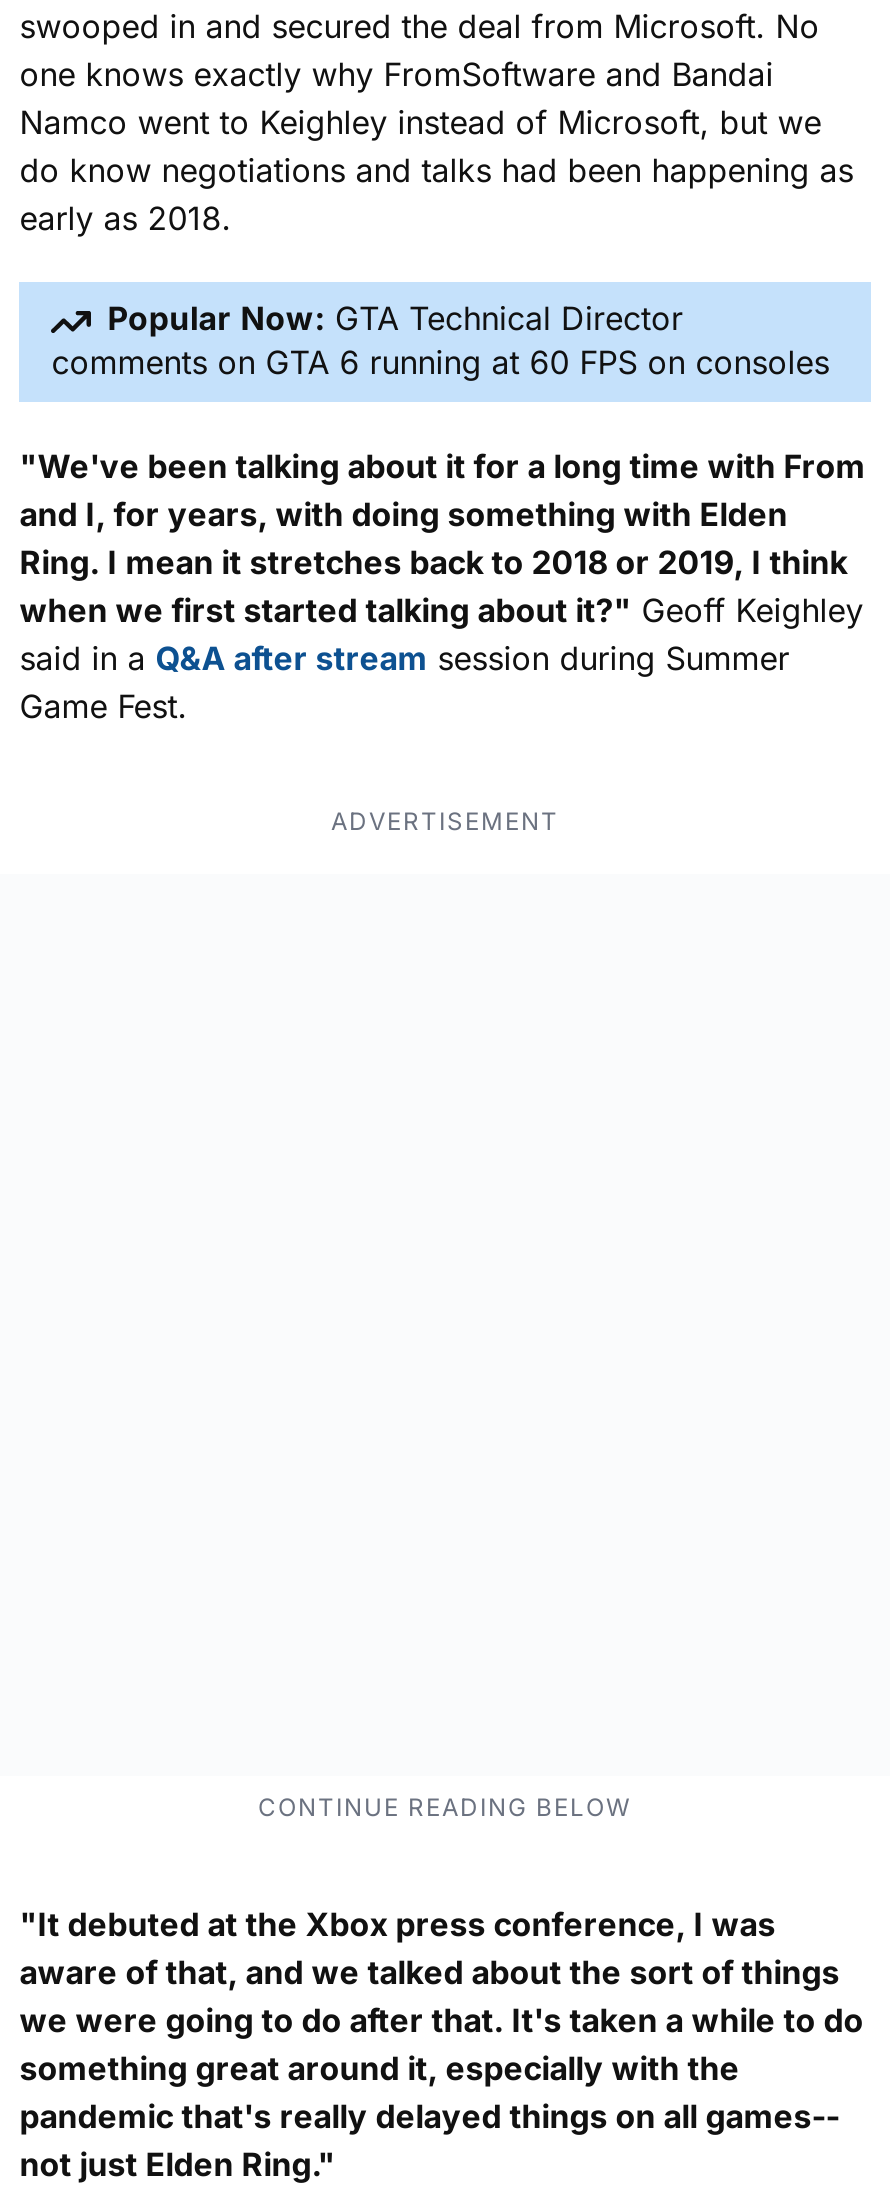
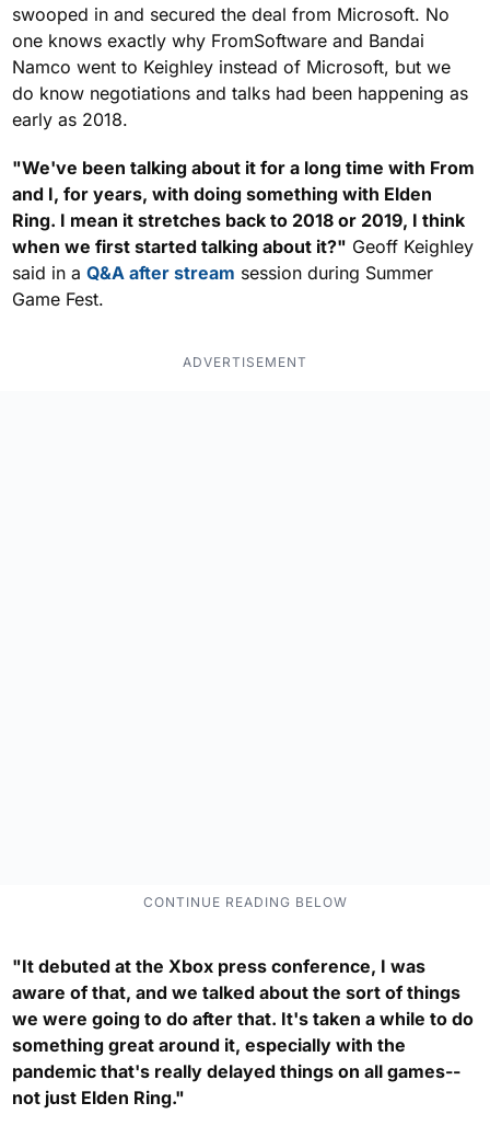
- Popular Now: GTA Technical Director
- comments on GTA 6 running at 60 FPS on consoles
